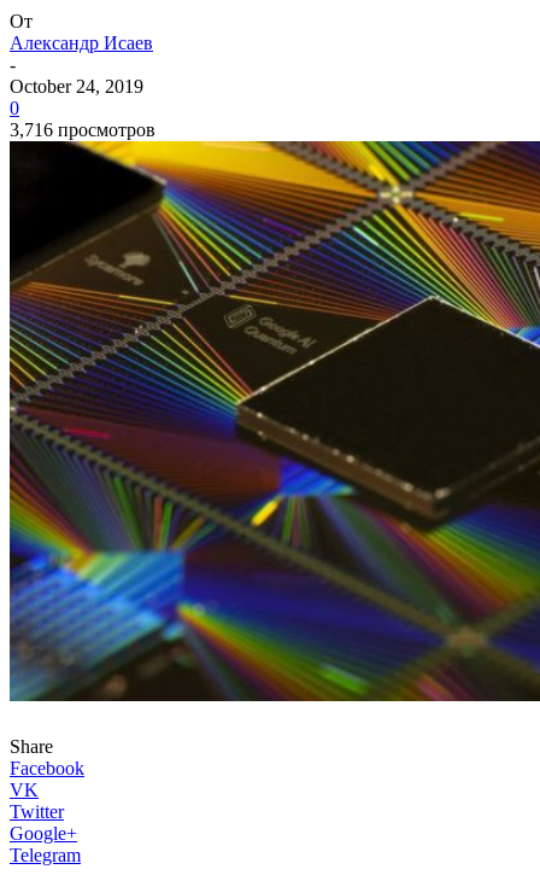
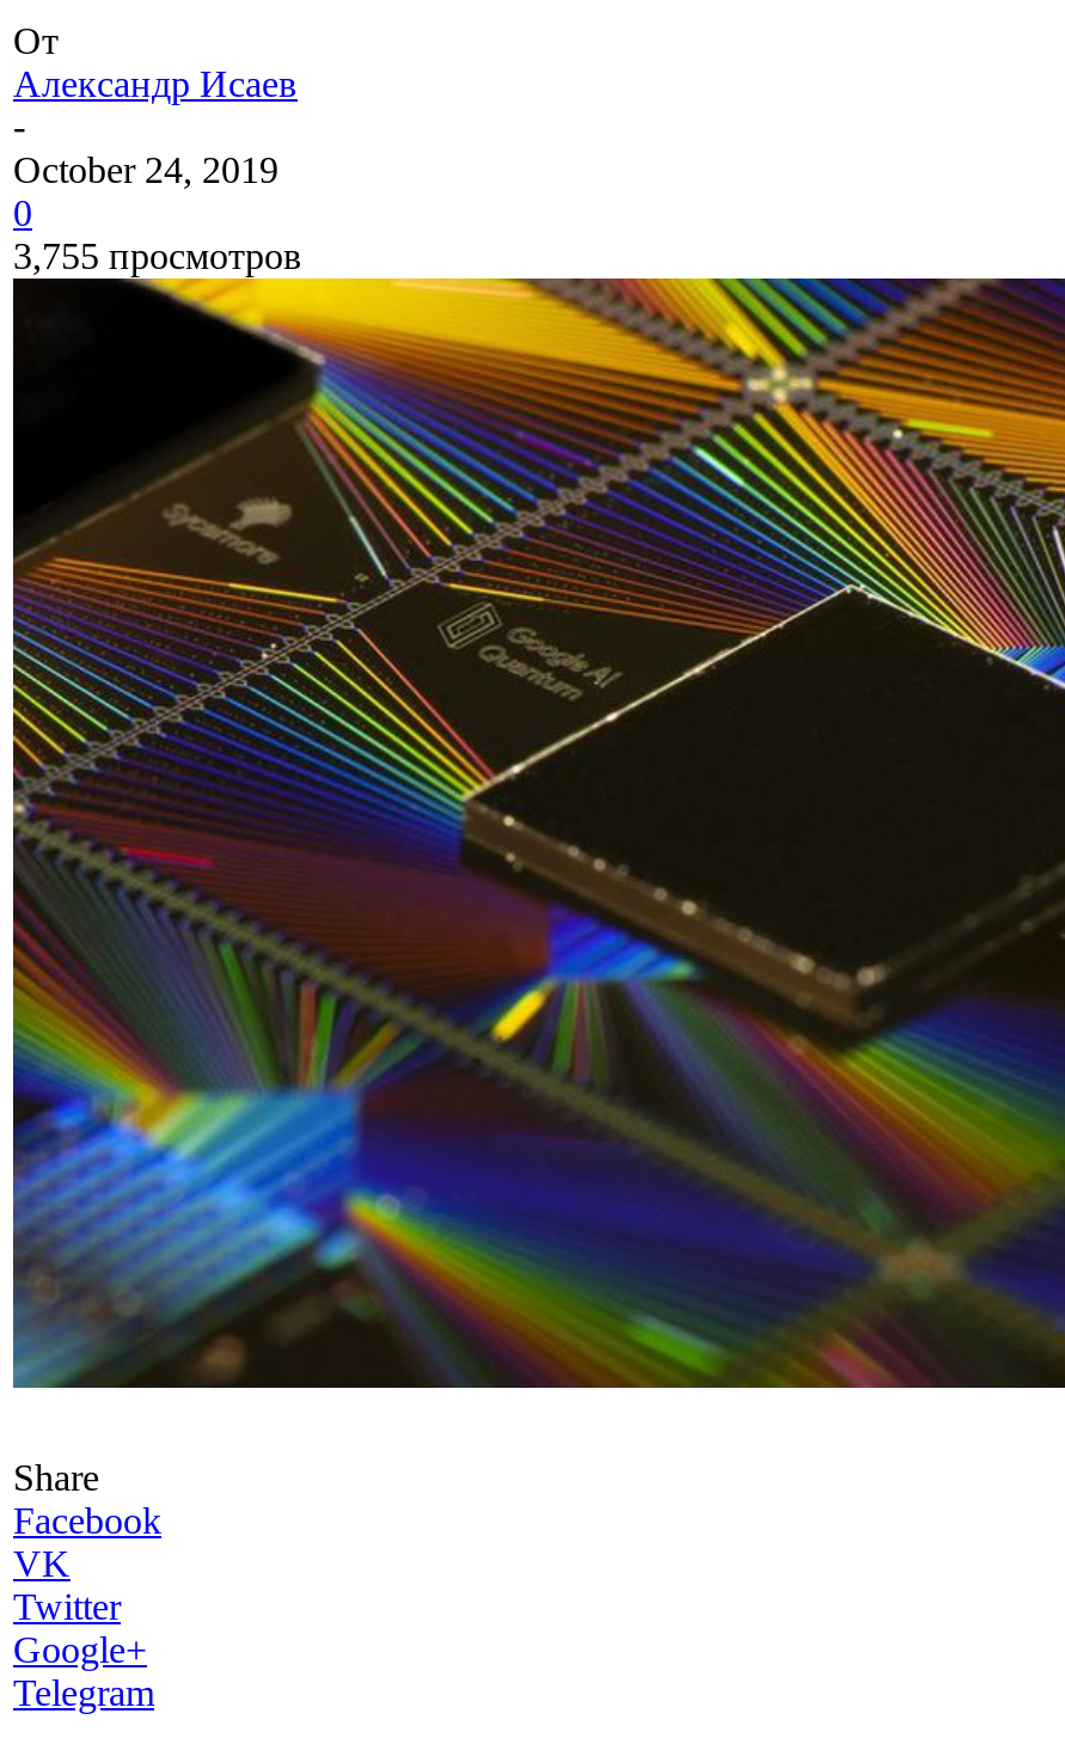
- 3,716 просмотров
+ 3,755 просмотров
